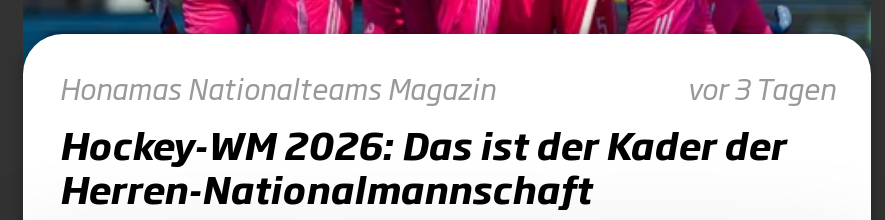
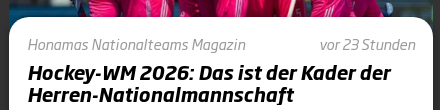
- vor 3 Tagen
+ vor 23 Stunden
